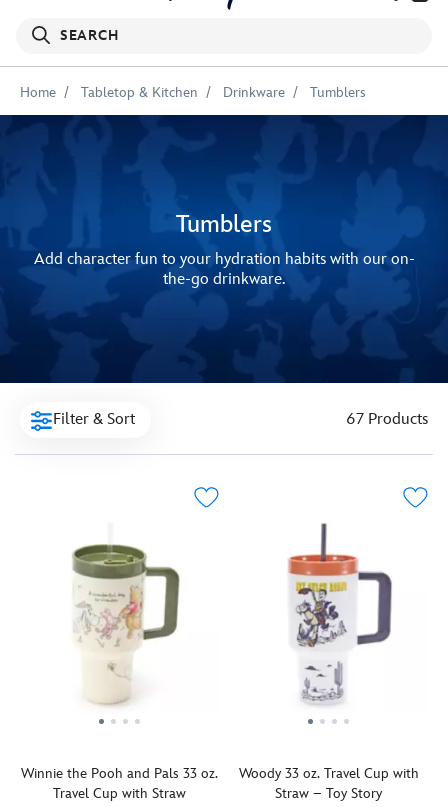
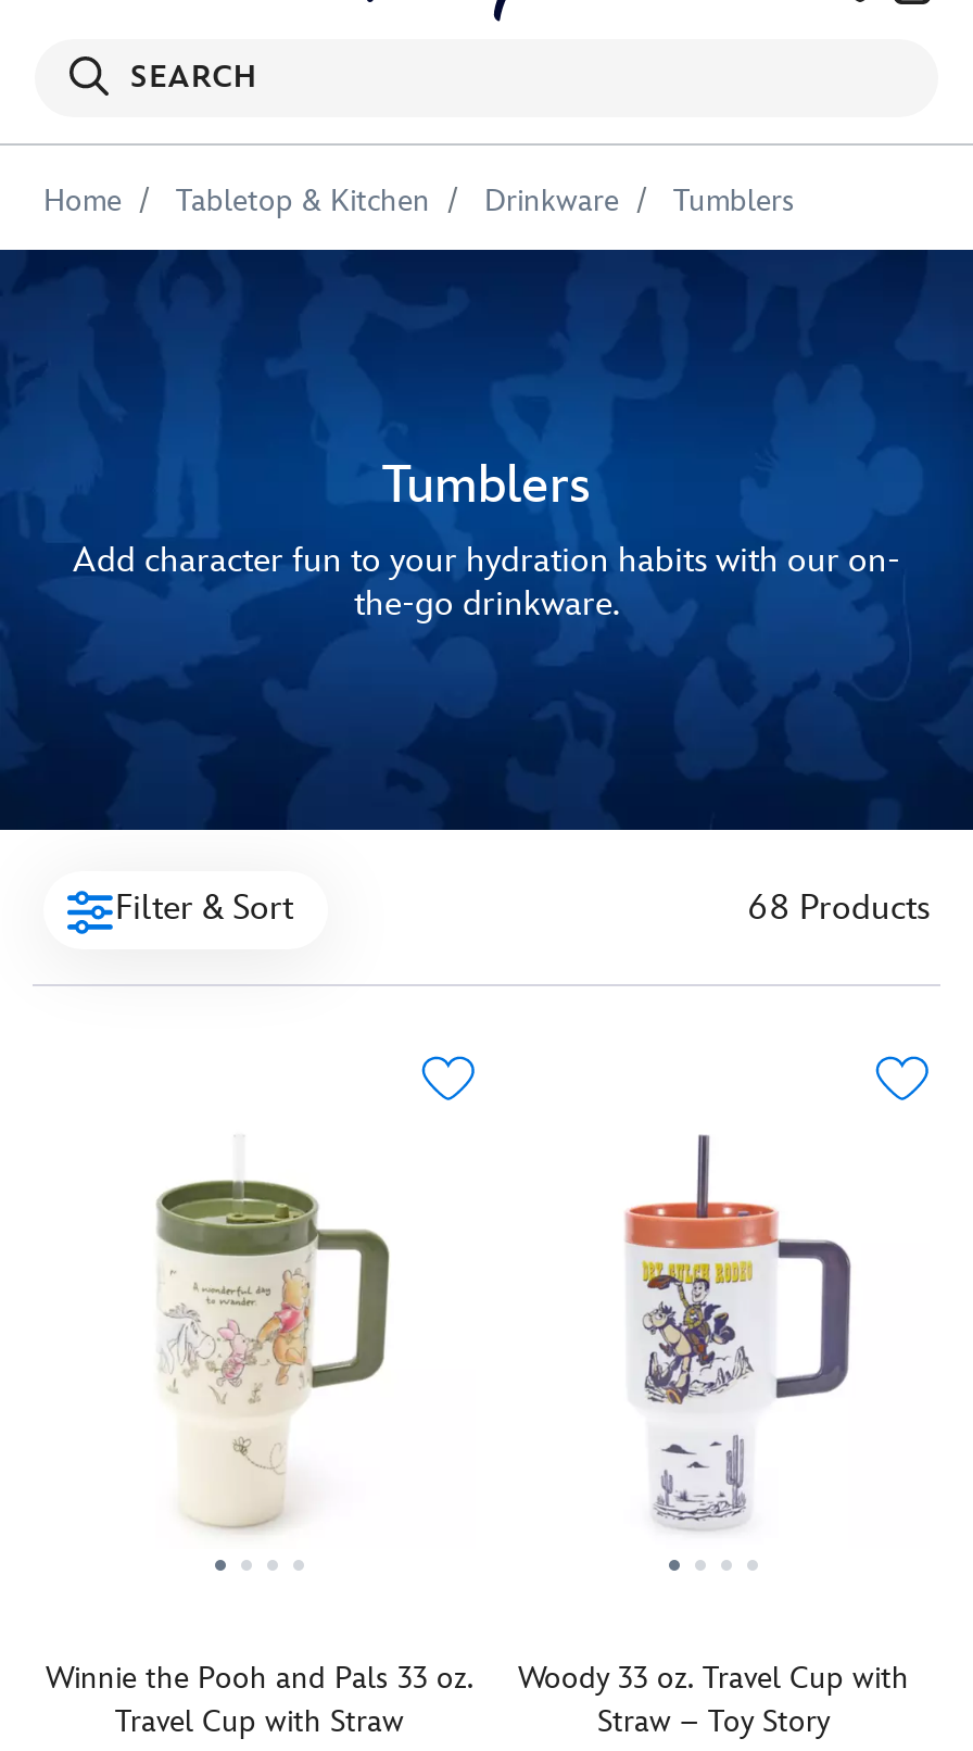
- 67 Products
+ 68 Products
